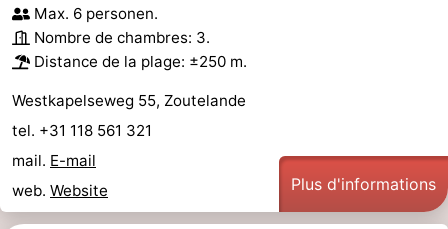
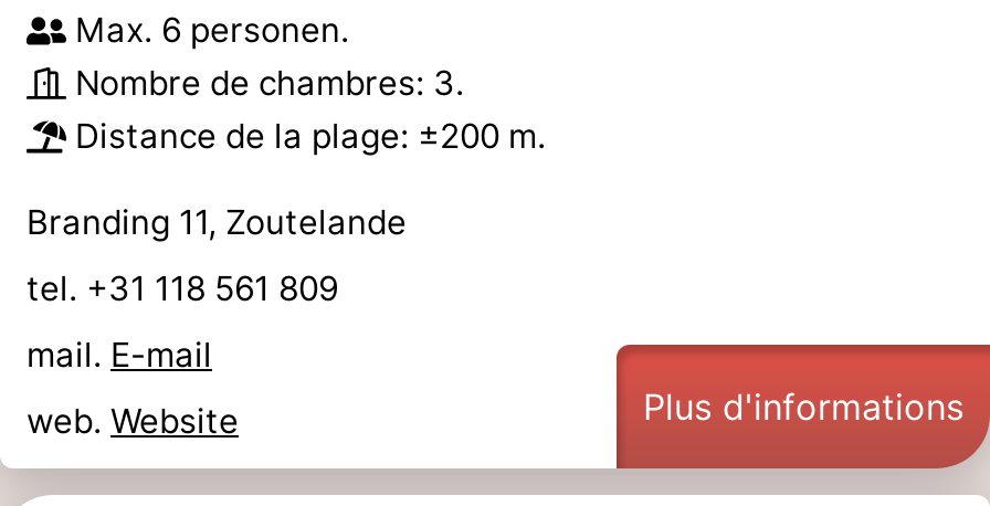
- Distance de la plage: ±250 m.
+ Distance de la plage: ±200 m.

- Westkapelseweg 55, Zoutelande
+ Branding 11, Zoutelande

- tel. +31 118 561 321
+ tel. +31 118 561 809
